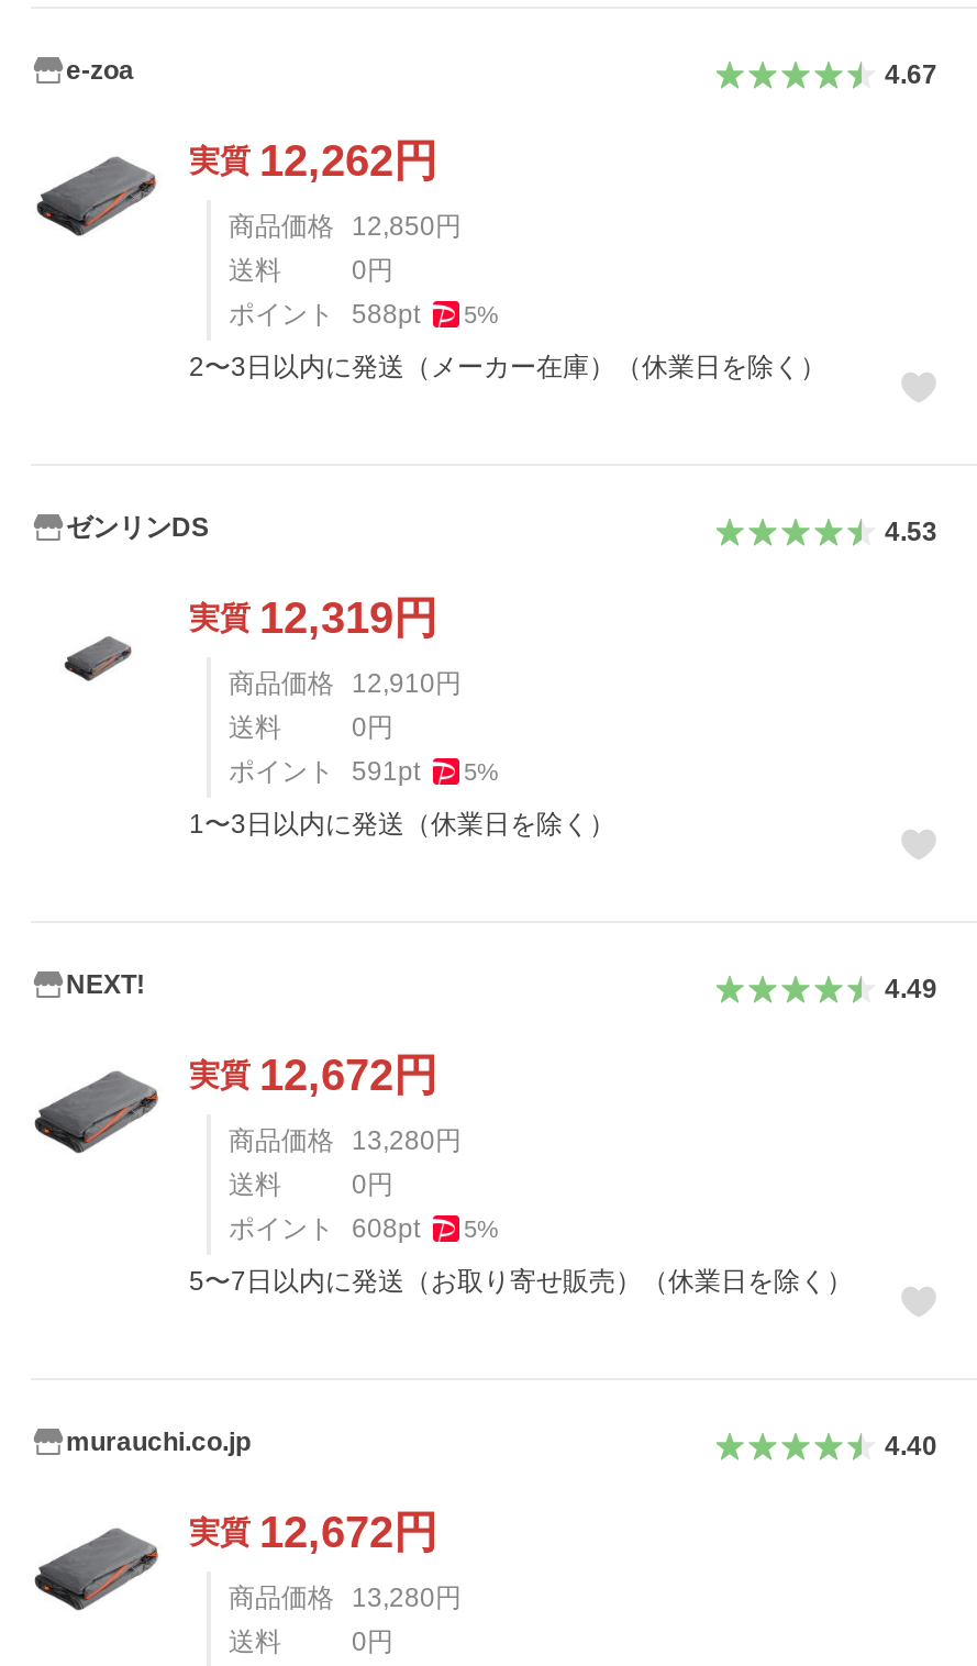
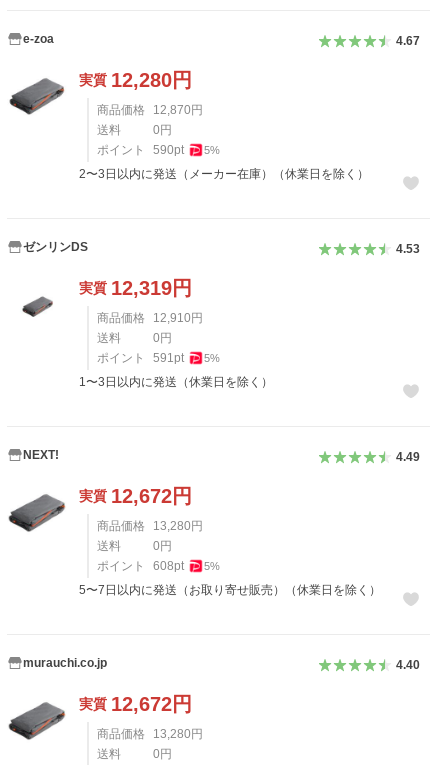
- 実質12,262円
+ 実質12,280円

- 商品価格 12,850円
+ 商品価格 12,870円

- ポイント 588pt 5%
+ ポイント 590pt 5%
